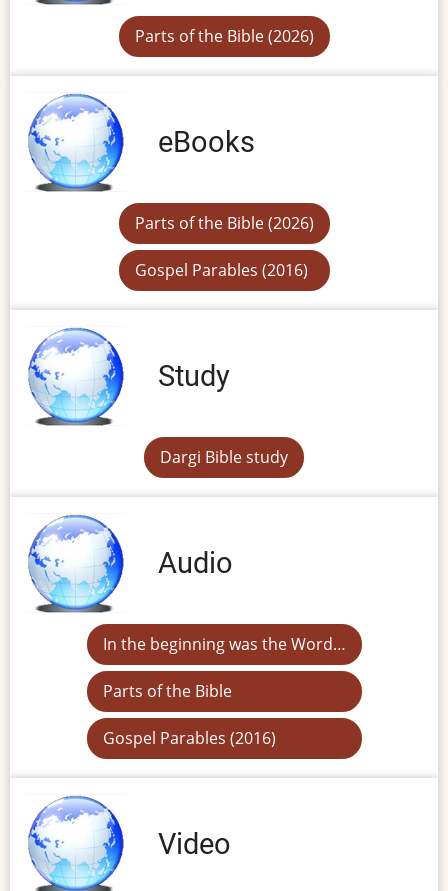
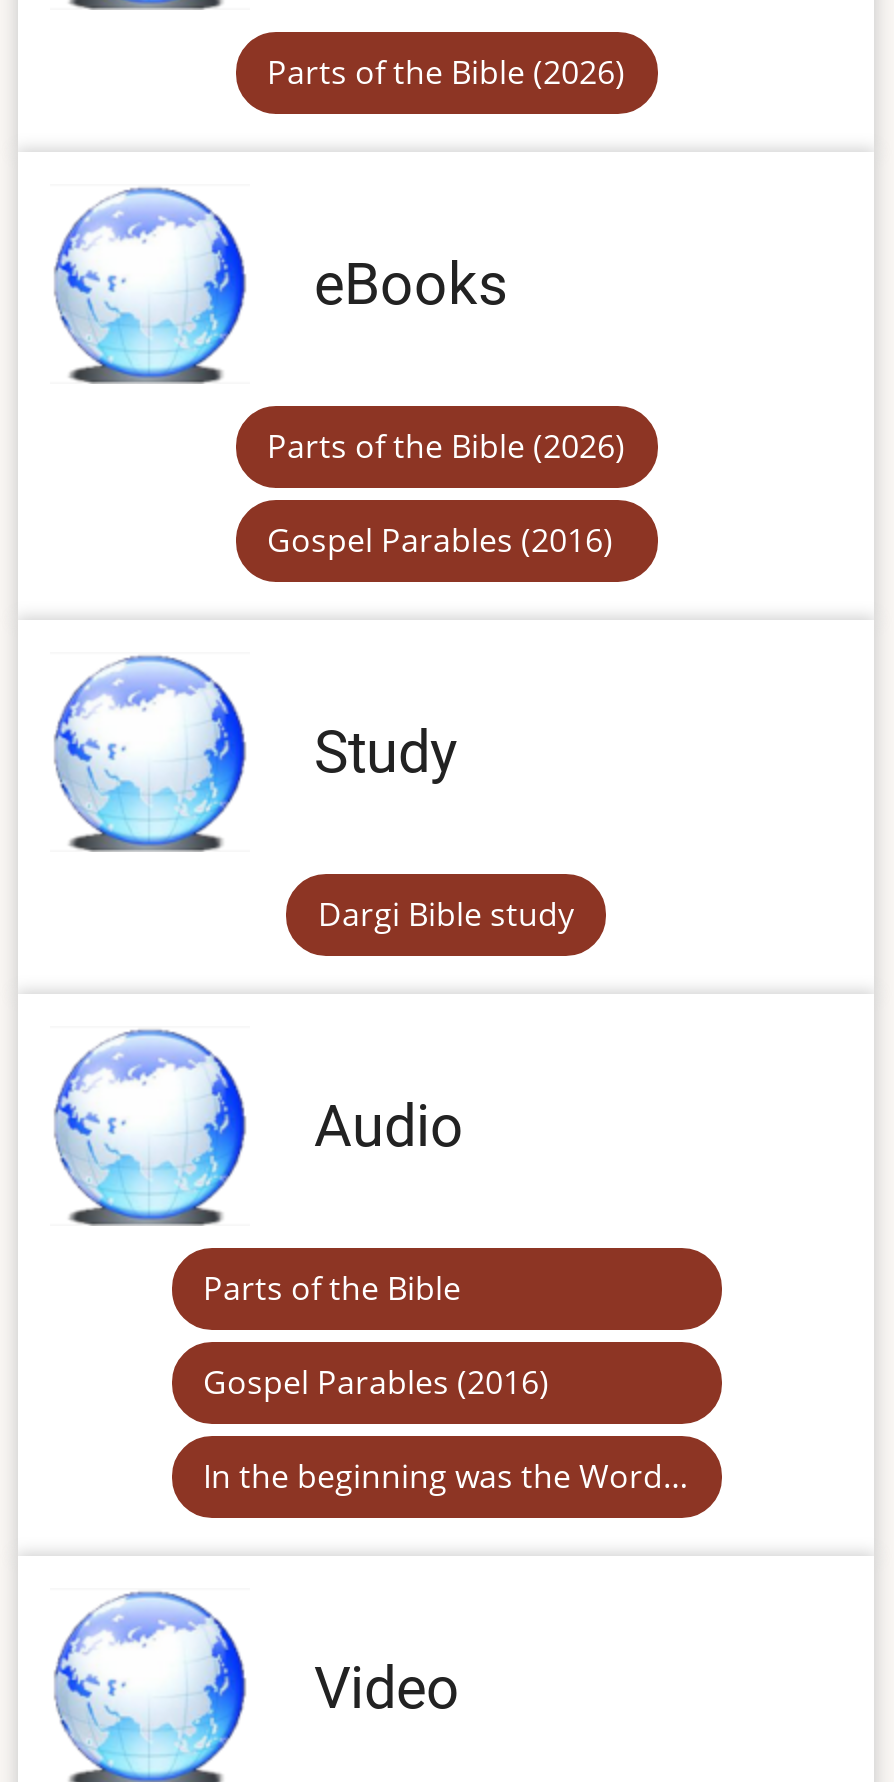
moved down: In the beginning was the Word…

moved up: Parts of the Bible | Gospel Parables (2016)
